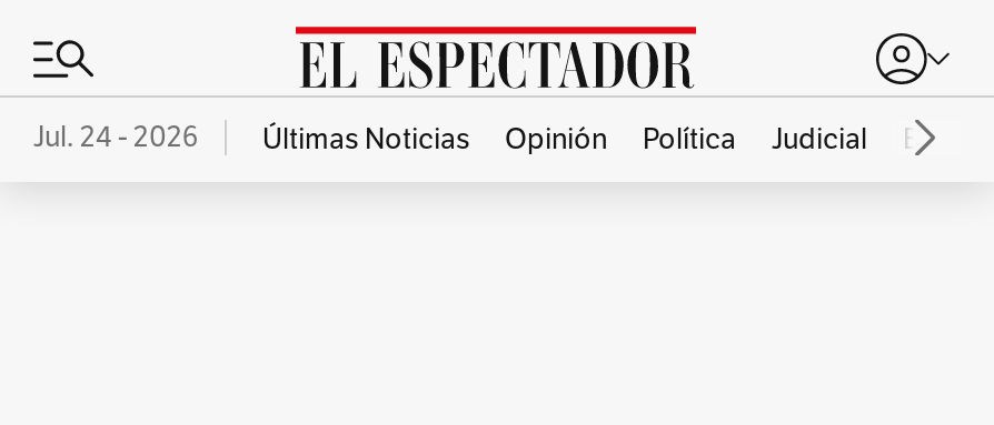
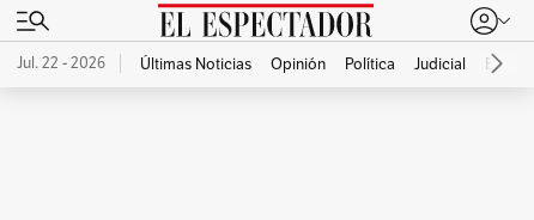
- Jul. 24 - 2026
+ Jul. 22 - 2026
